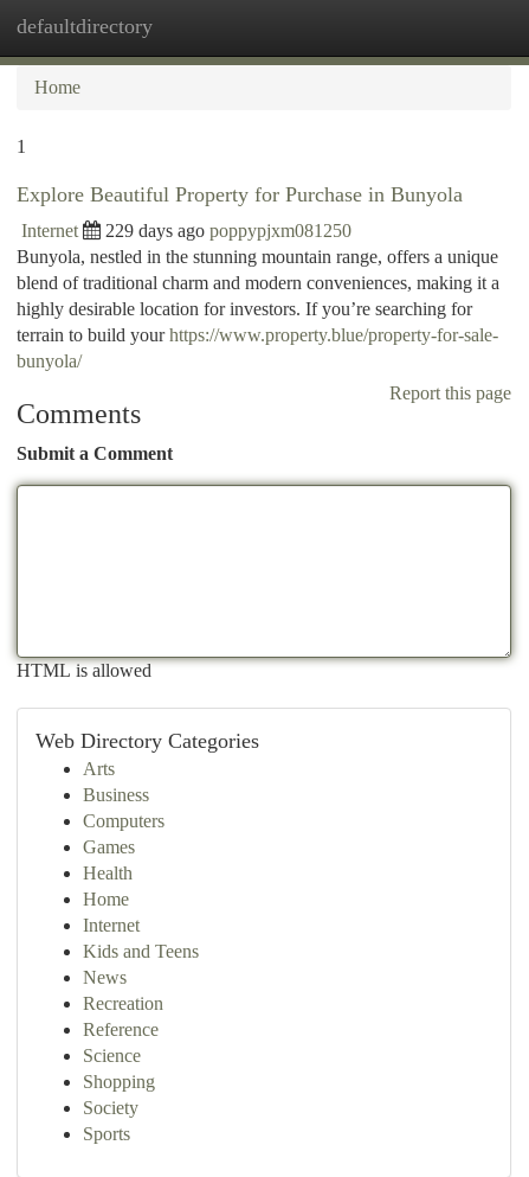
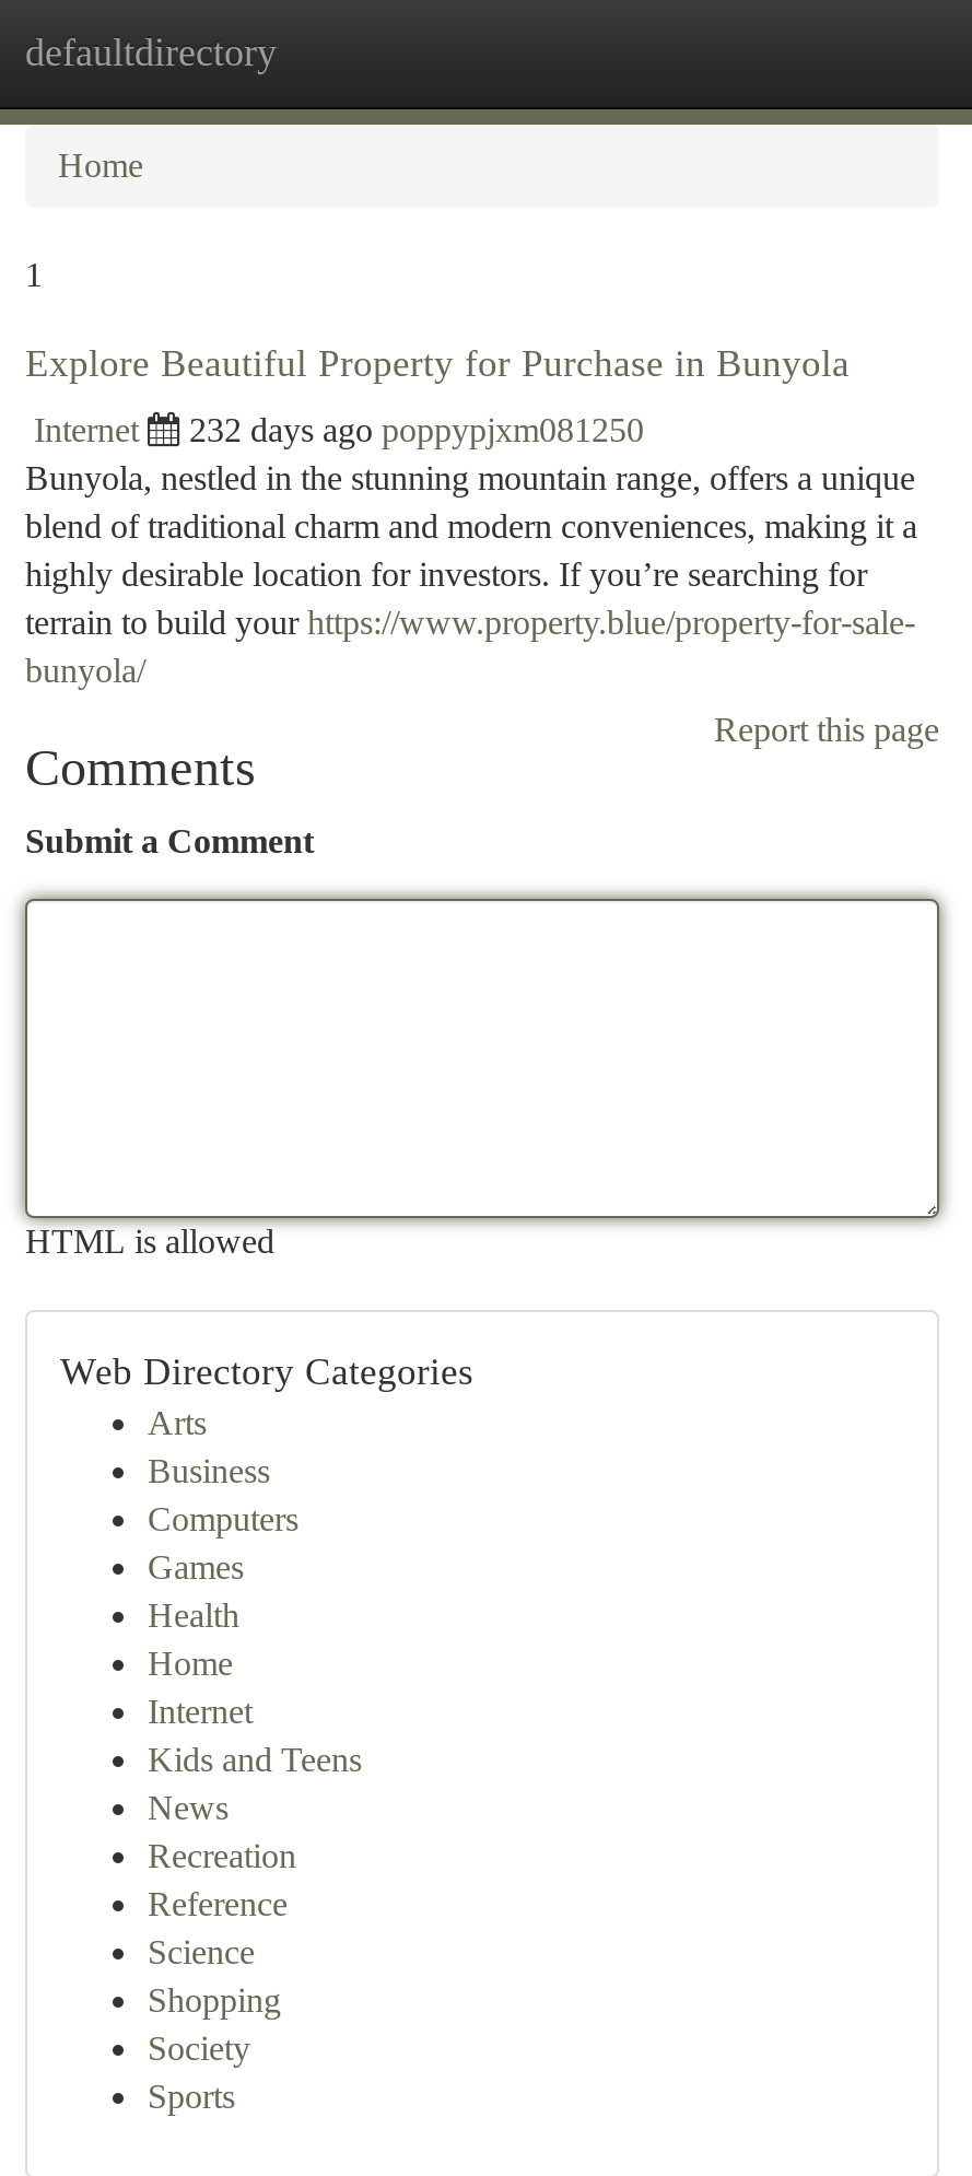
- 229 days ago poppypjxm081250
+ 232 days ago poppypjxm081250
